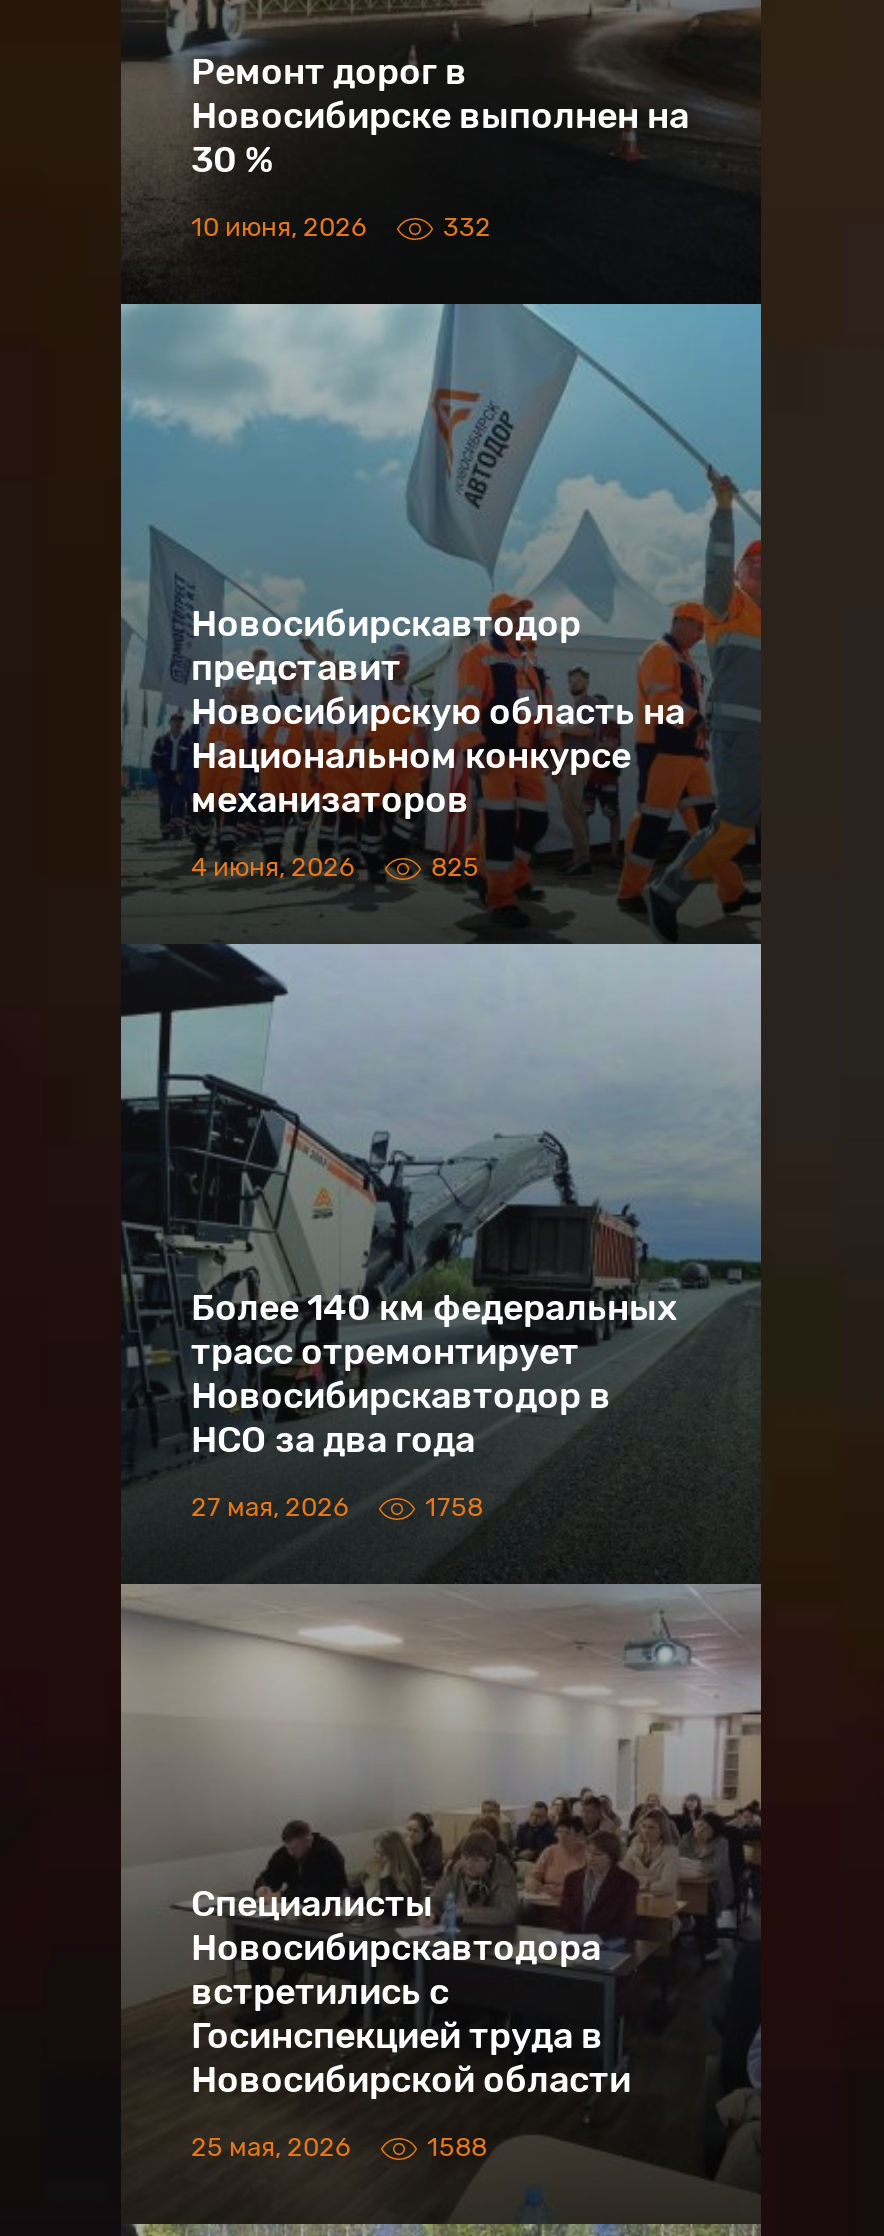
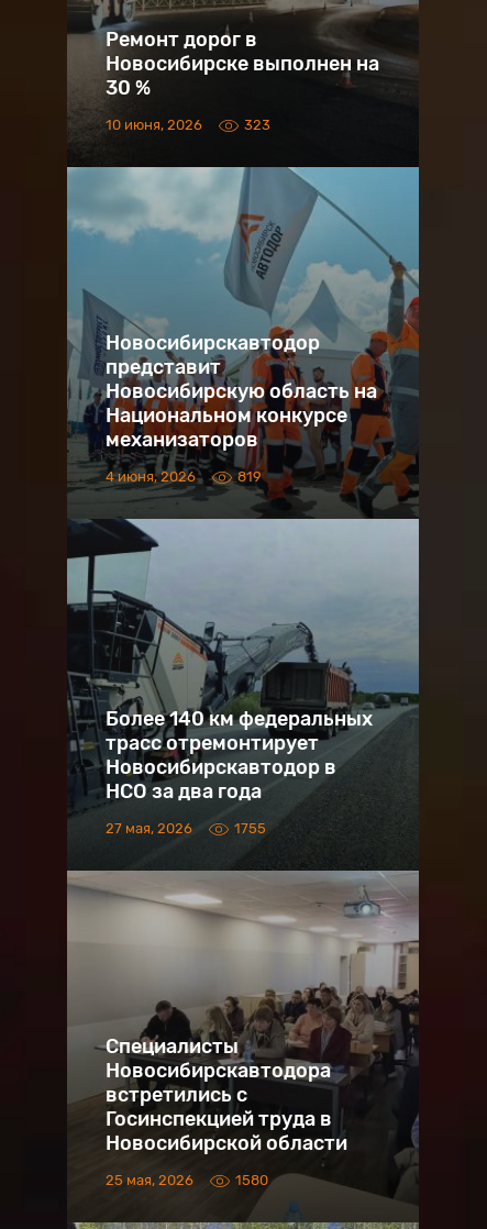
- 332
+ 323

- 825
+ 819

- 1758
+ 1755

- 1588
+ 1580
